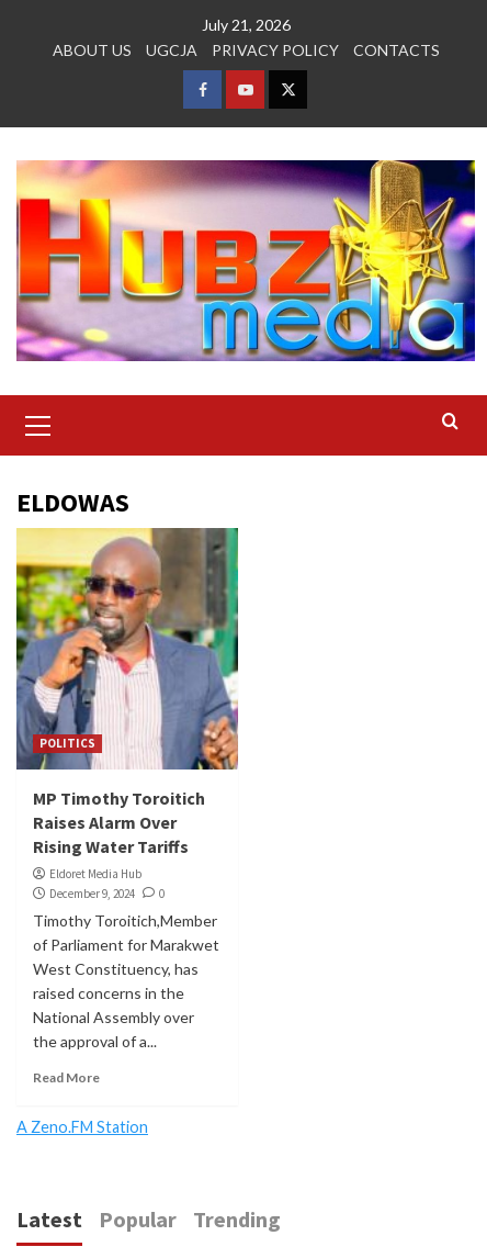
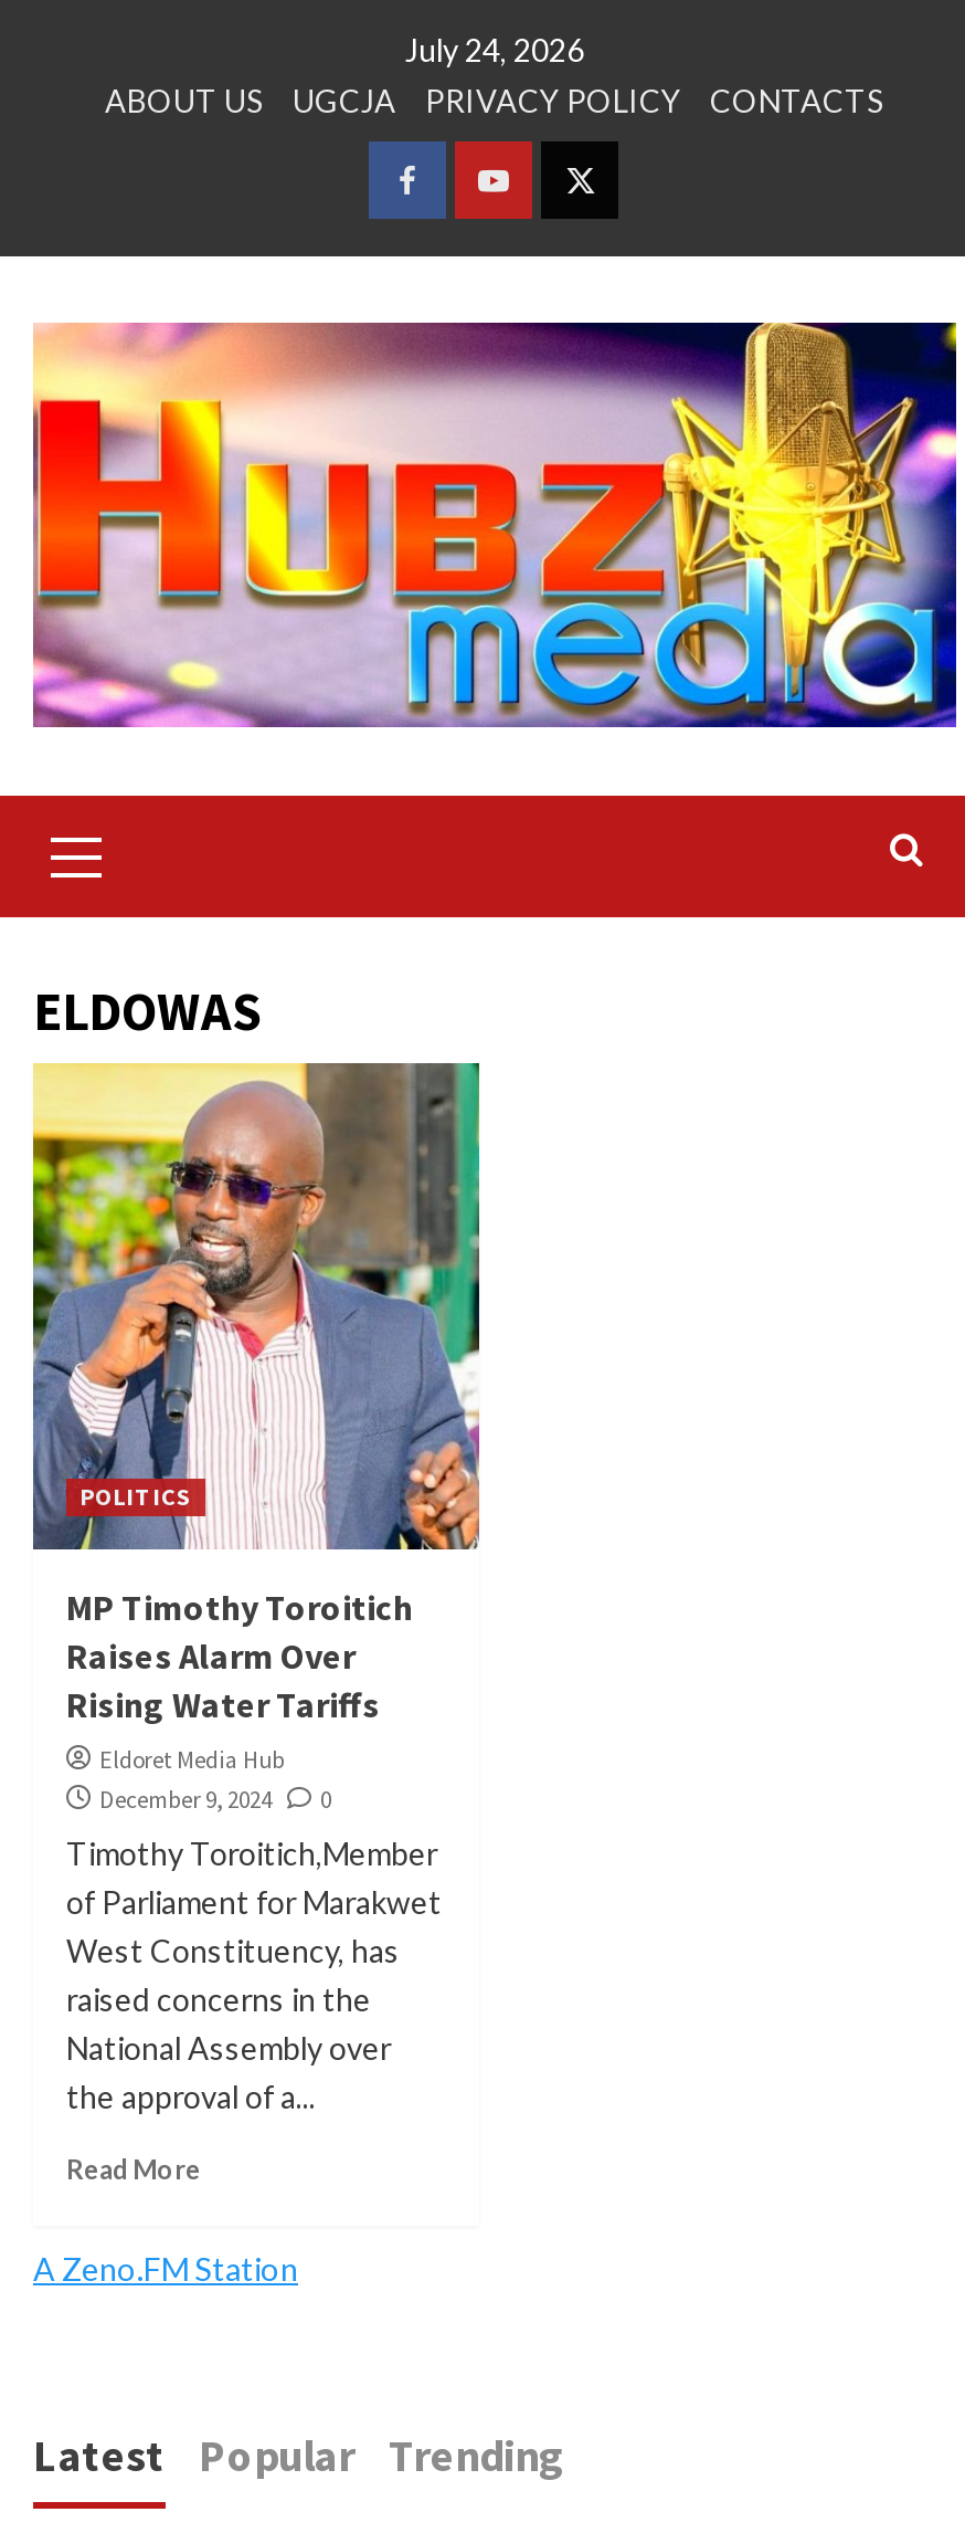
- July 21, 2026
+ July 24, 2026
